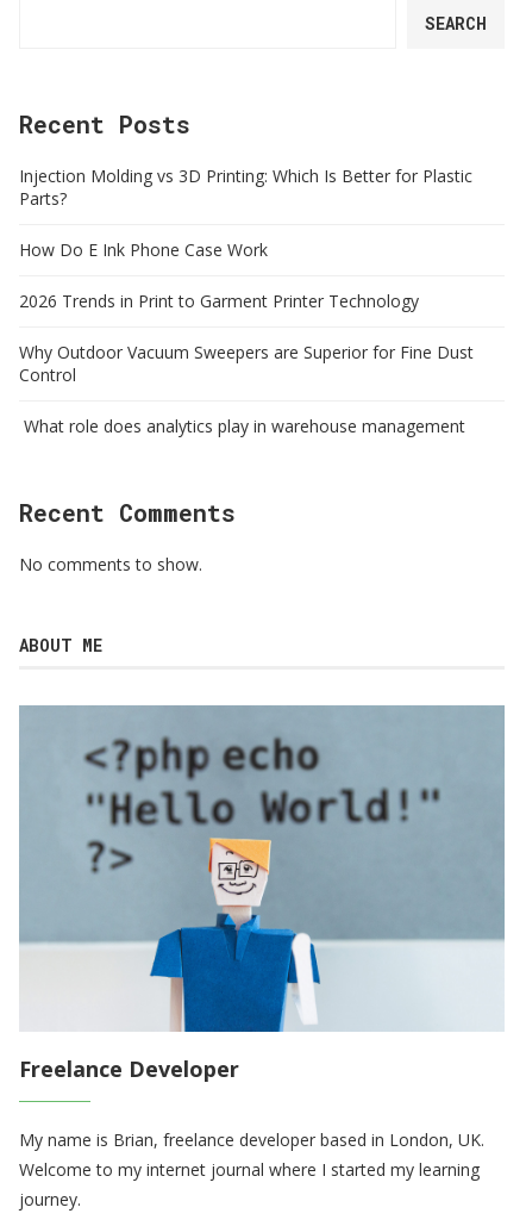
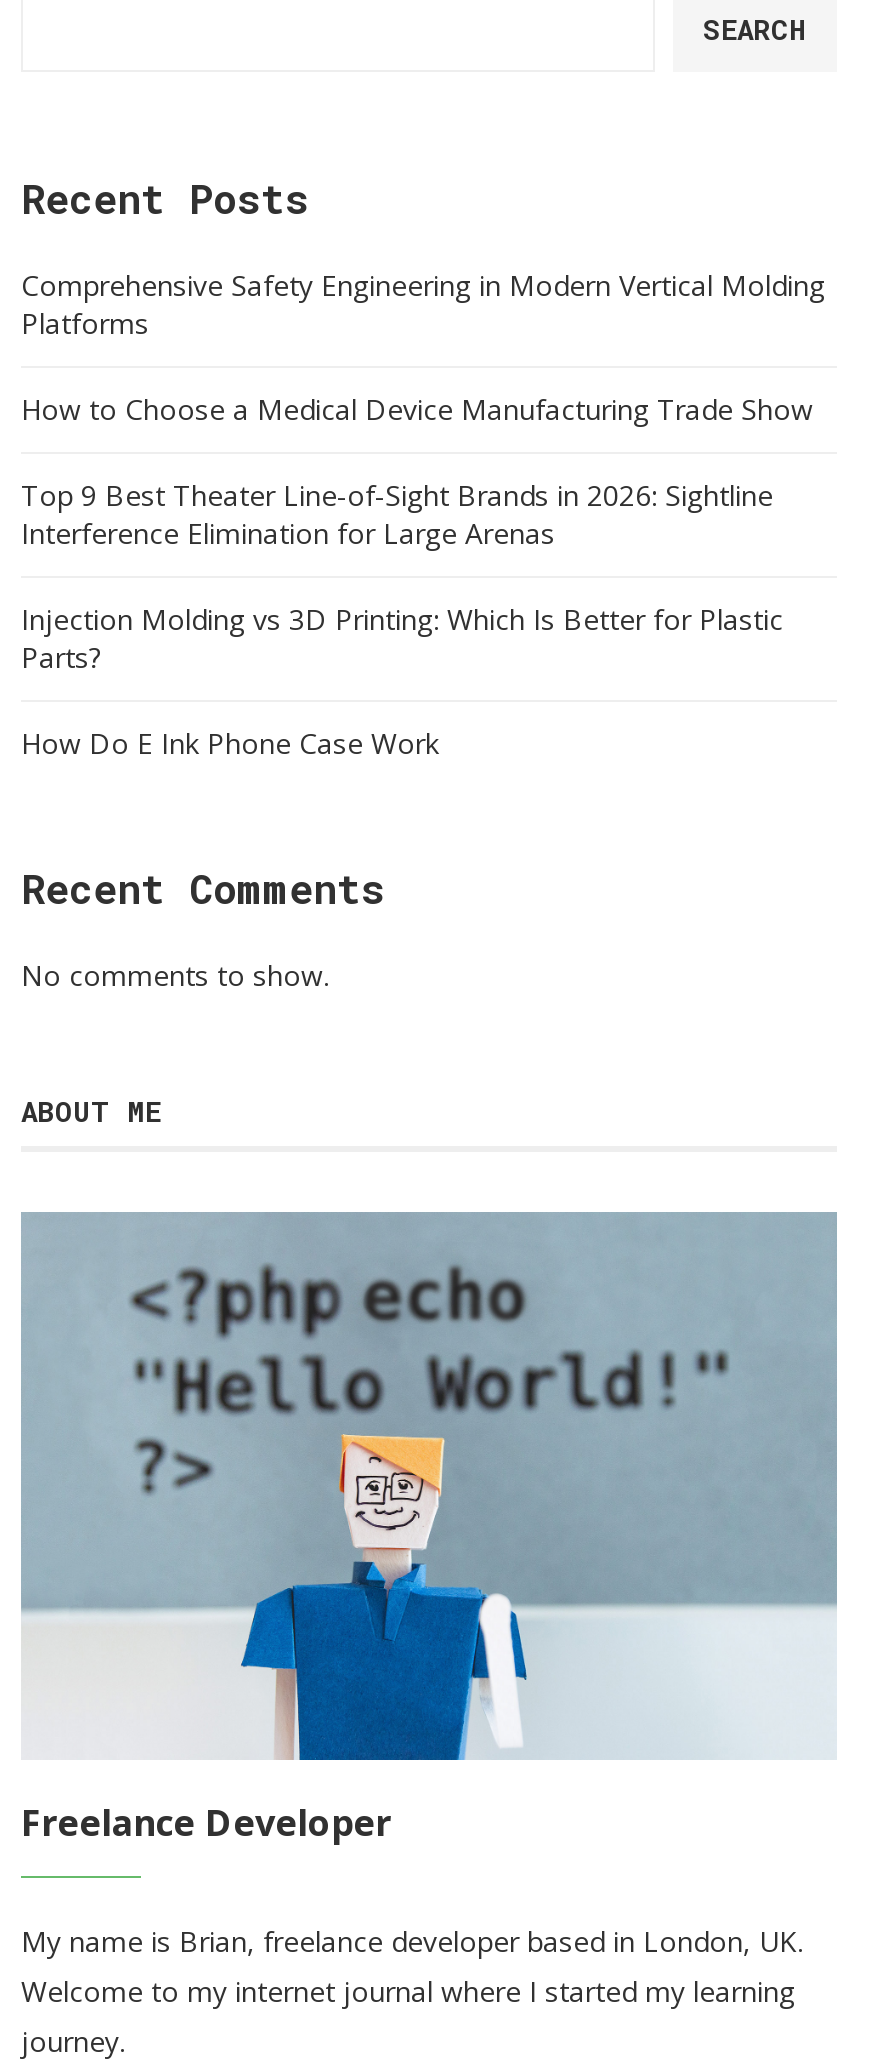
+ Comprehensive Safety Engineering in Modern Vertical Molding
+ Platforms
+ How to Choose a Medical Device Manufacturing Trade Show
+ Top 9 Best Theater Line-of-Sight Brands in 2026: Sightline
+ Interference Elimination for Large Arenas

moved down: Injection Molding vs 3D Printing: Which Is Better for Plastic | Parts? | How Do E Ink Phone Case Work

- 2026 Trends in Print to Garment Printer Technology
- Why Outdoor Vacuum Sweepers are Superior for Fine Dust
- Control
- What role does analytics play in warehouse management
